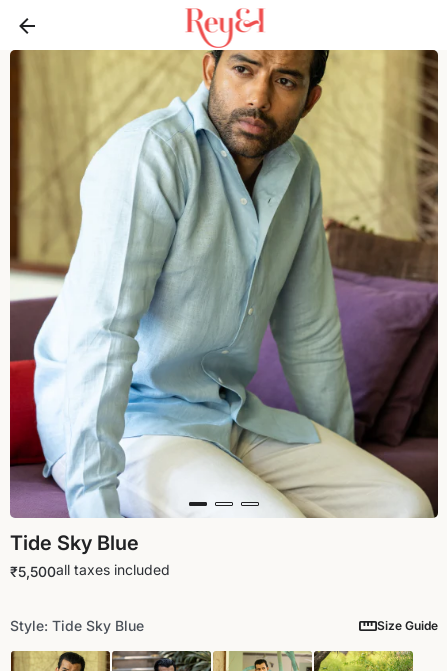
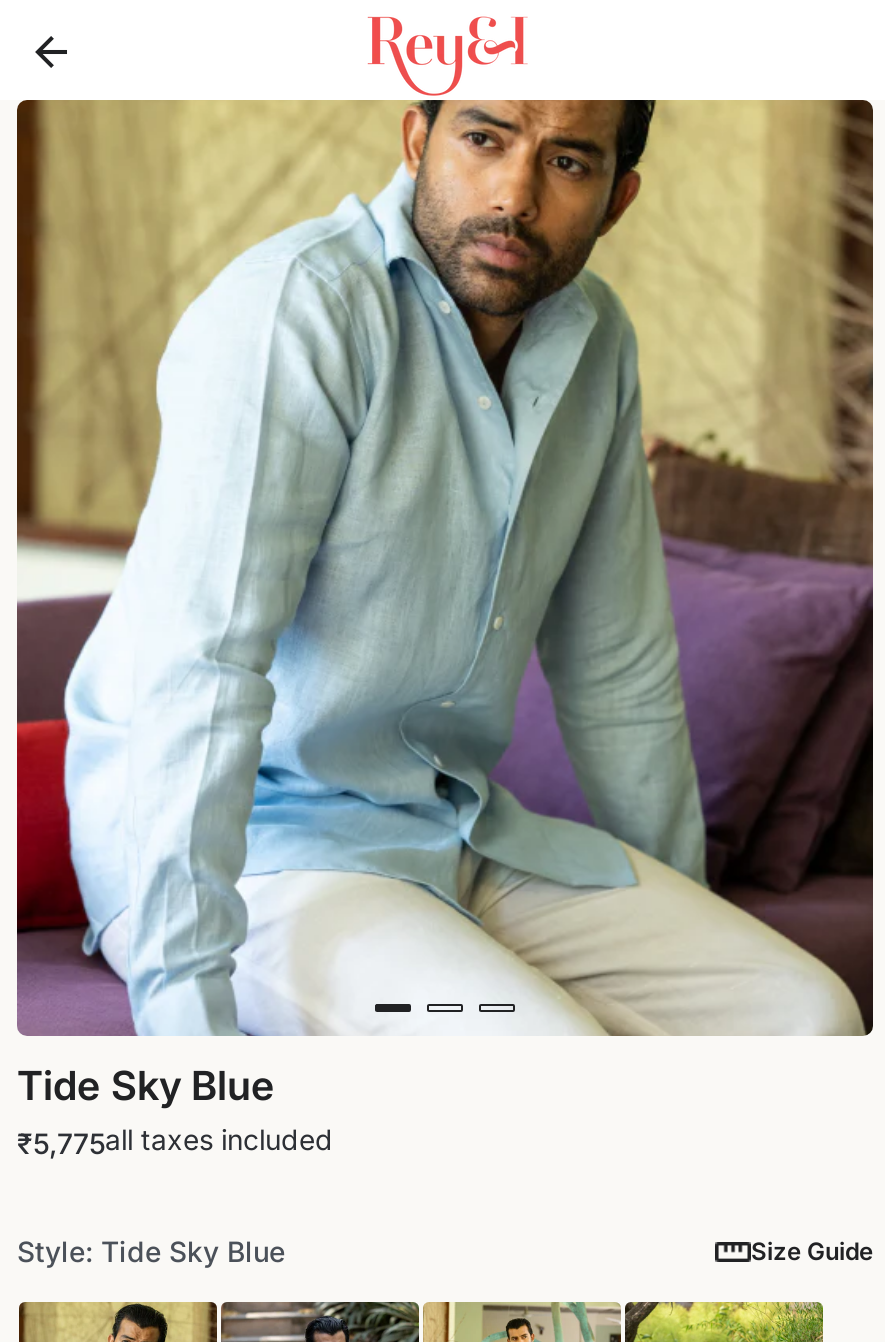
- ₹5,500all taxes included
+ ₹5,775all taxes included
